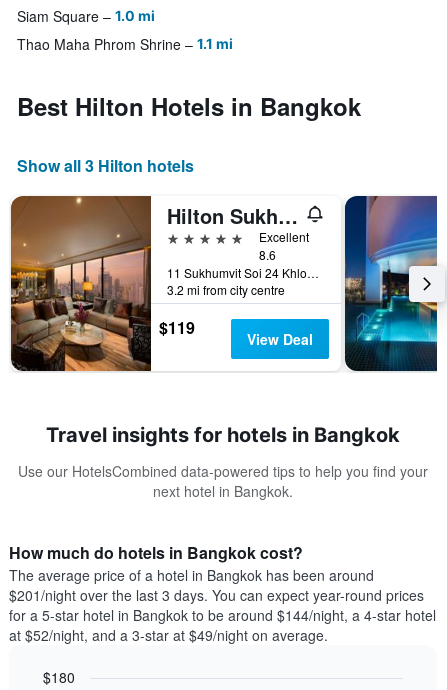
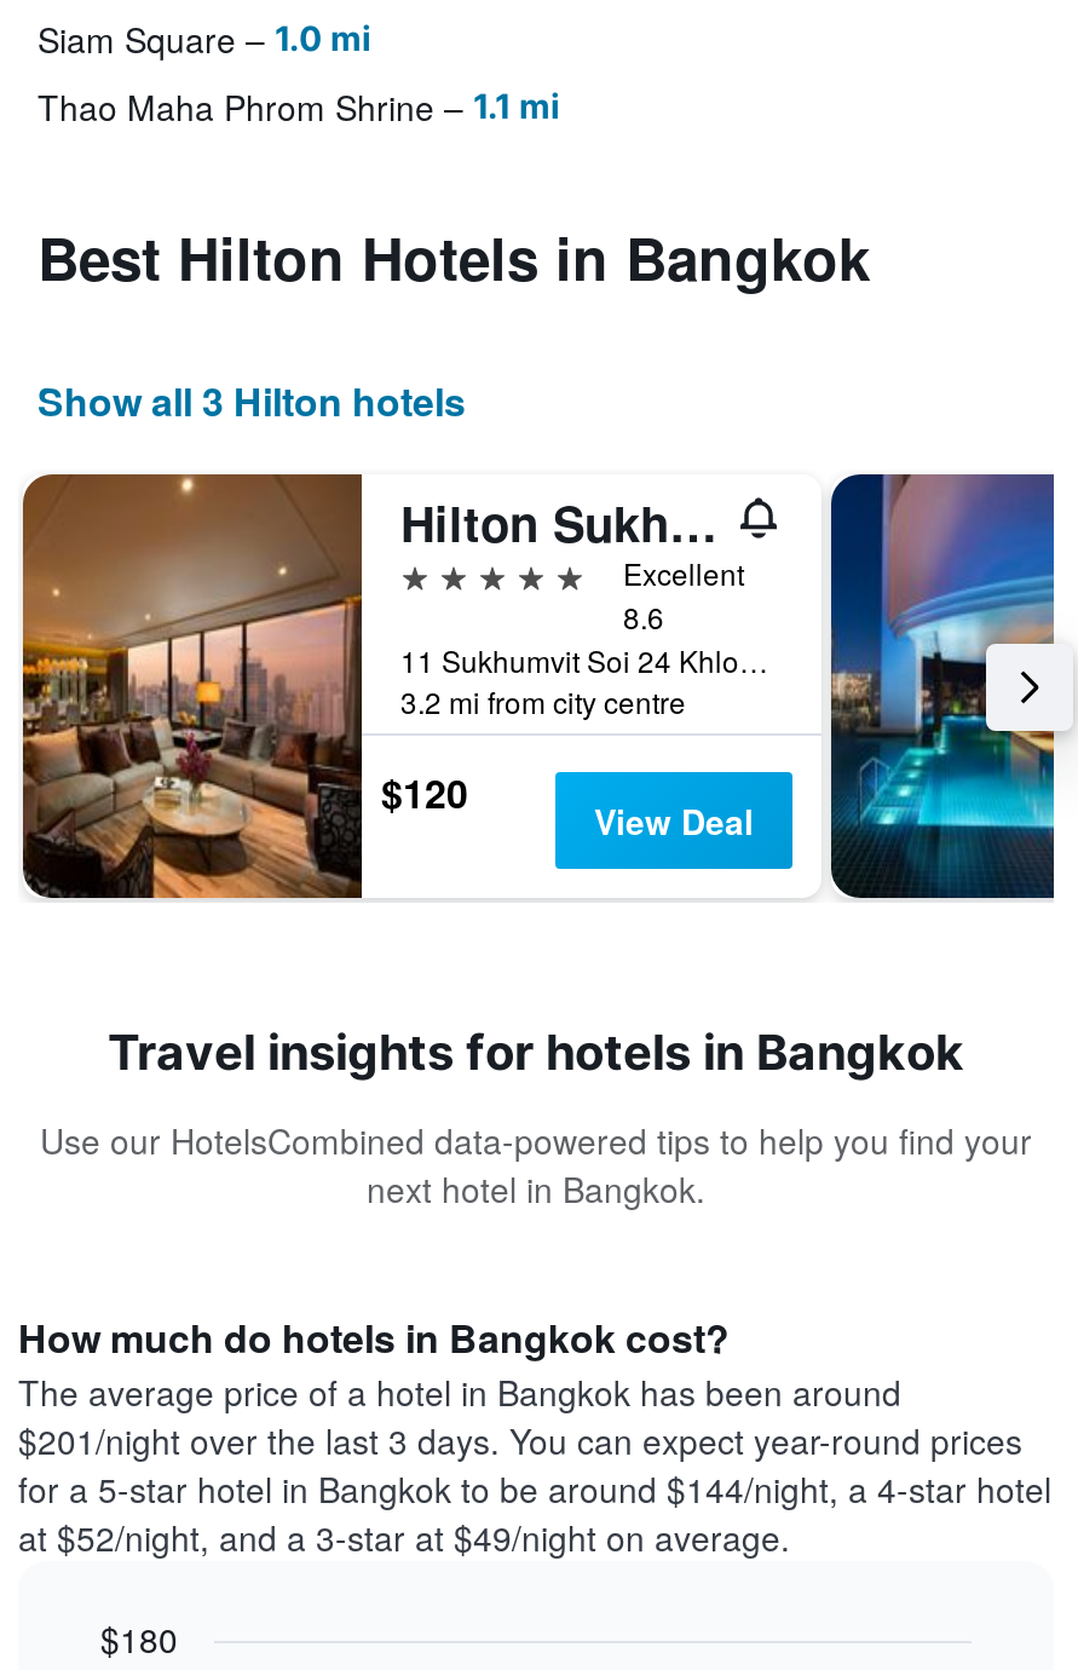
- $119
+ $120
